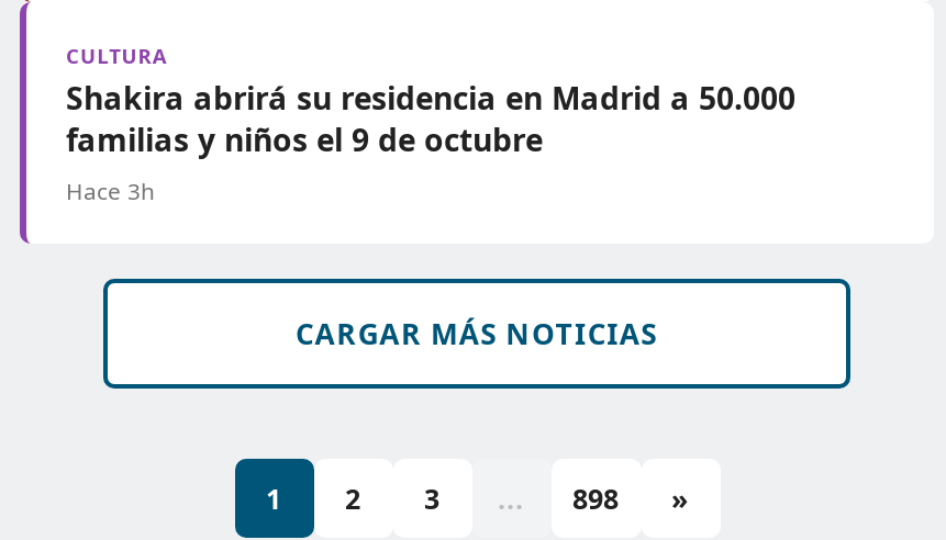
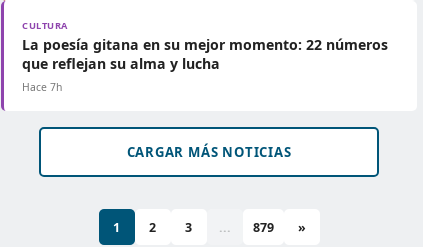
- Shakira abrirá su residencia en Madrid a 50.000
- familias y niños el 9 de octubre
- Hace 3h
+ La poesía gitana en su mejor momento: 22 números
+ que reflejan su alma y lucha
+ Hace 7h

- 898
+ 879
